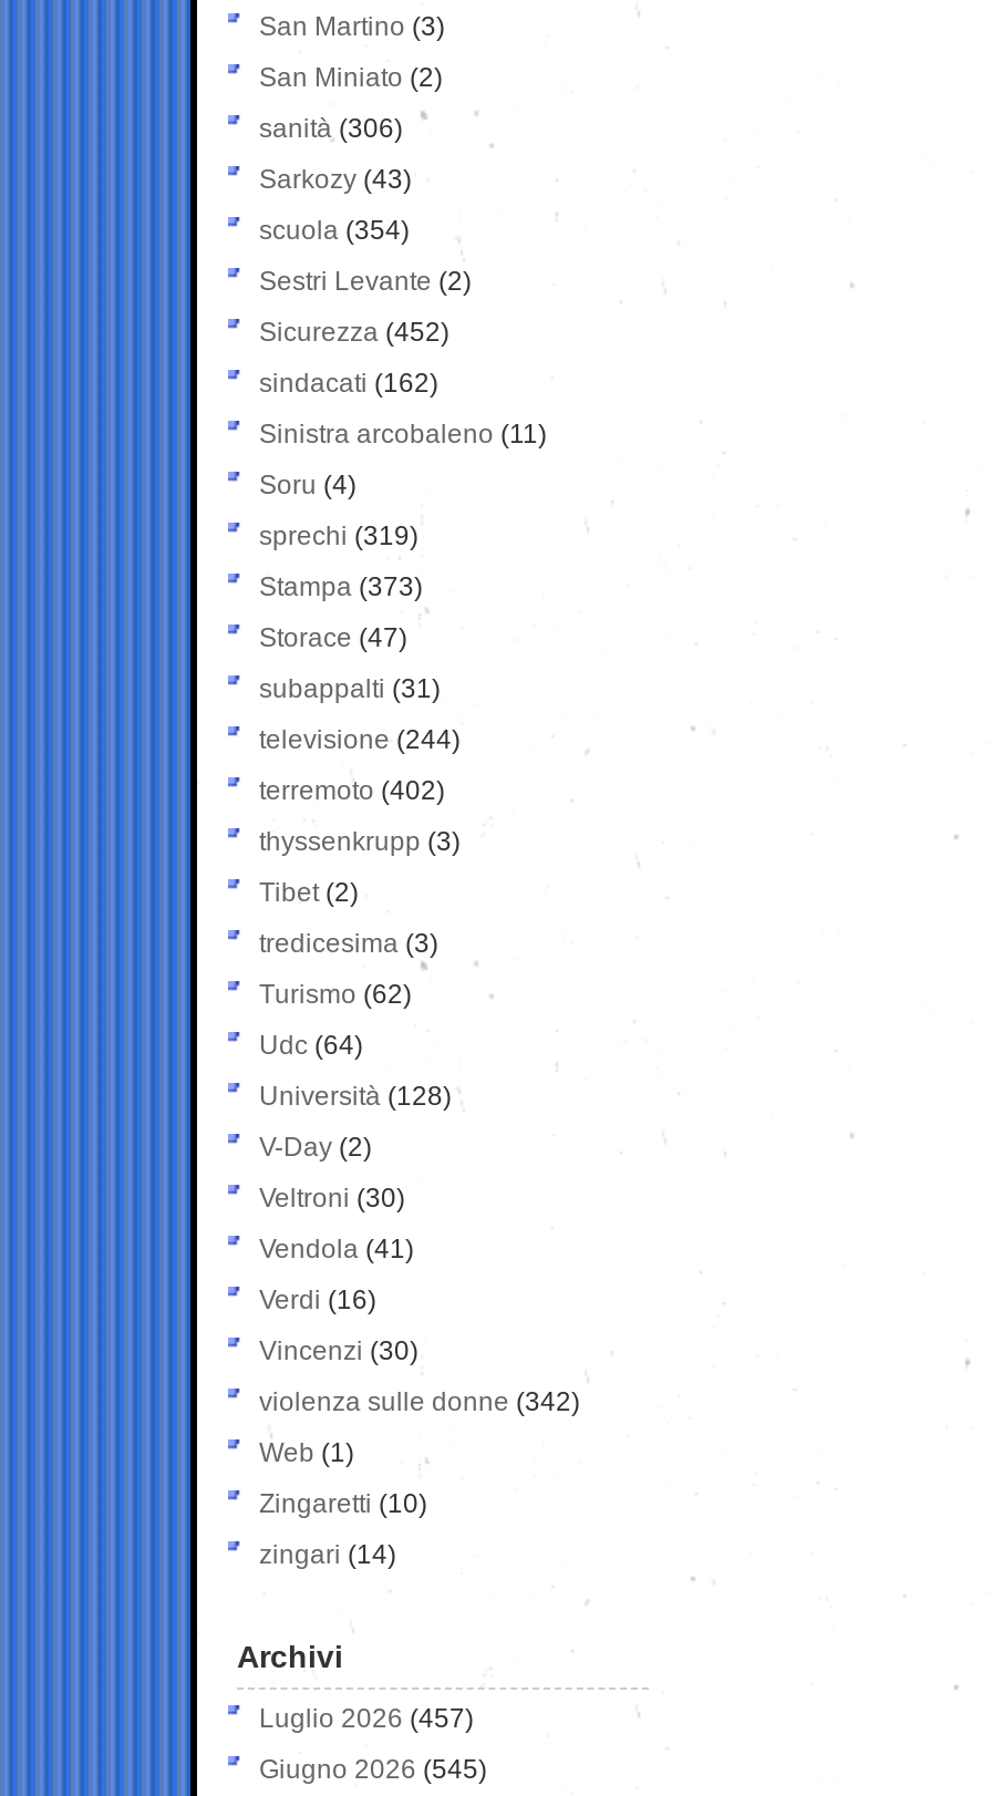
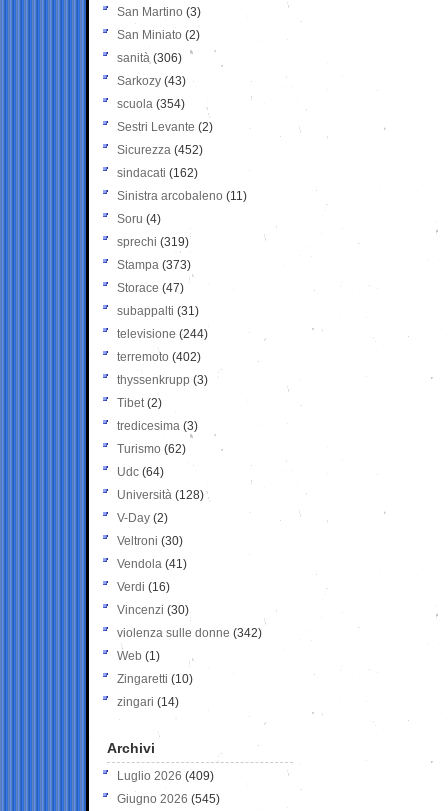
- Luglio 2026 (457)
+ Luglio 2026 (409)
